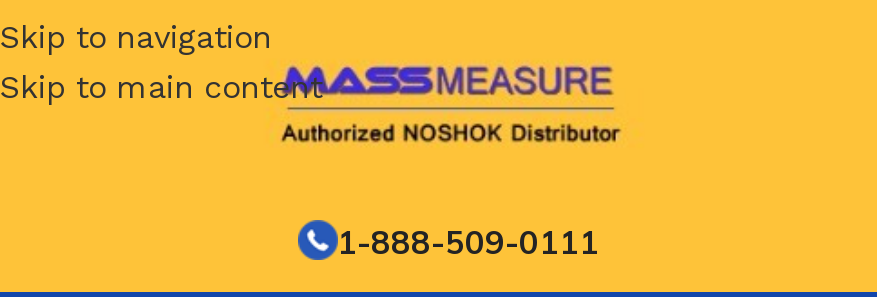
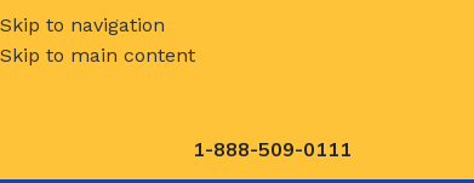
- [image]
